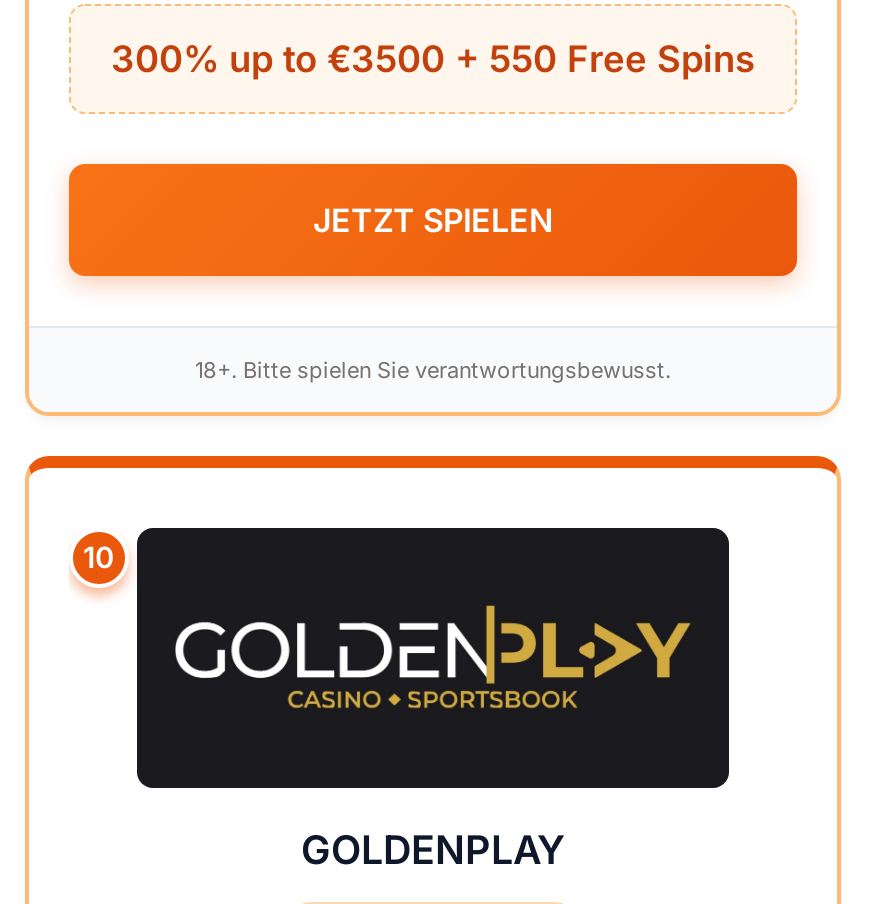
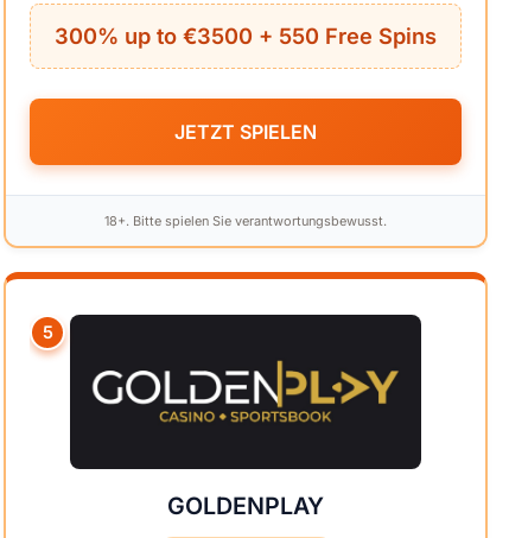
- 10
+ 5
